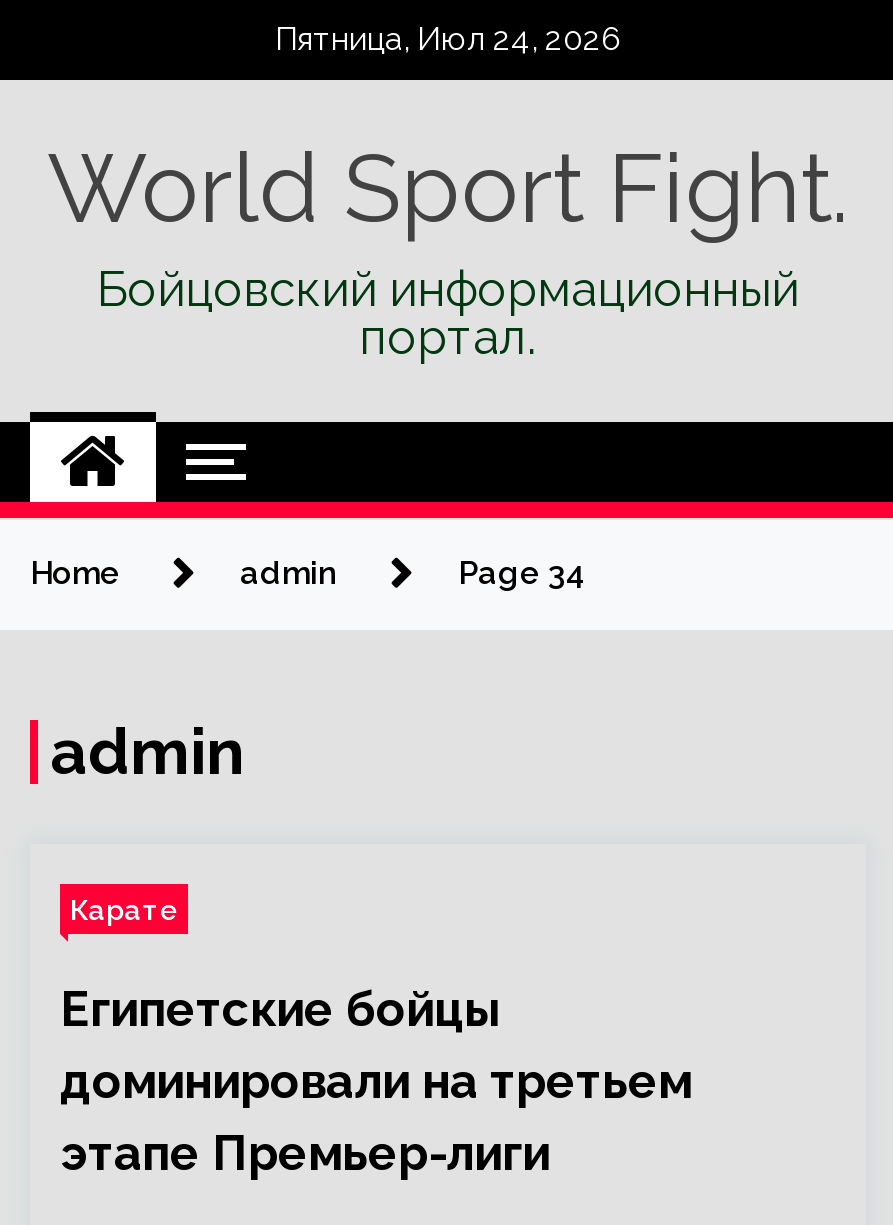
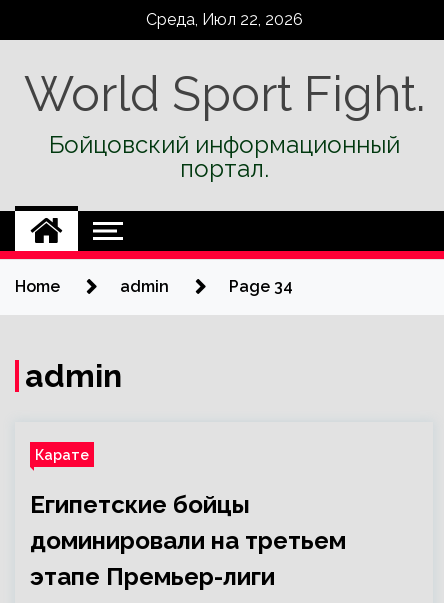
- Пятница, Июл 24, 2026
+ Среда, Июл 22, 2026
